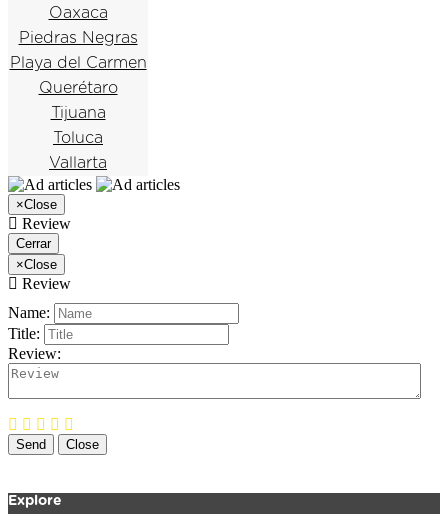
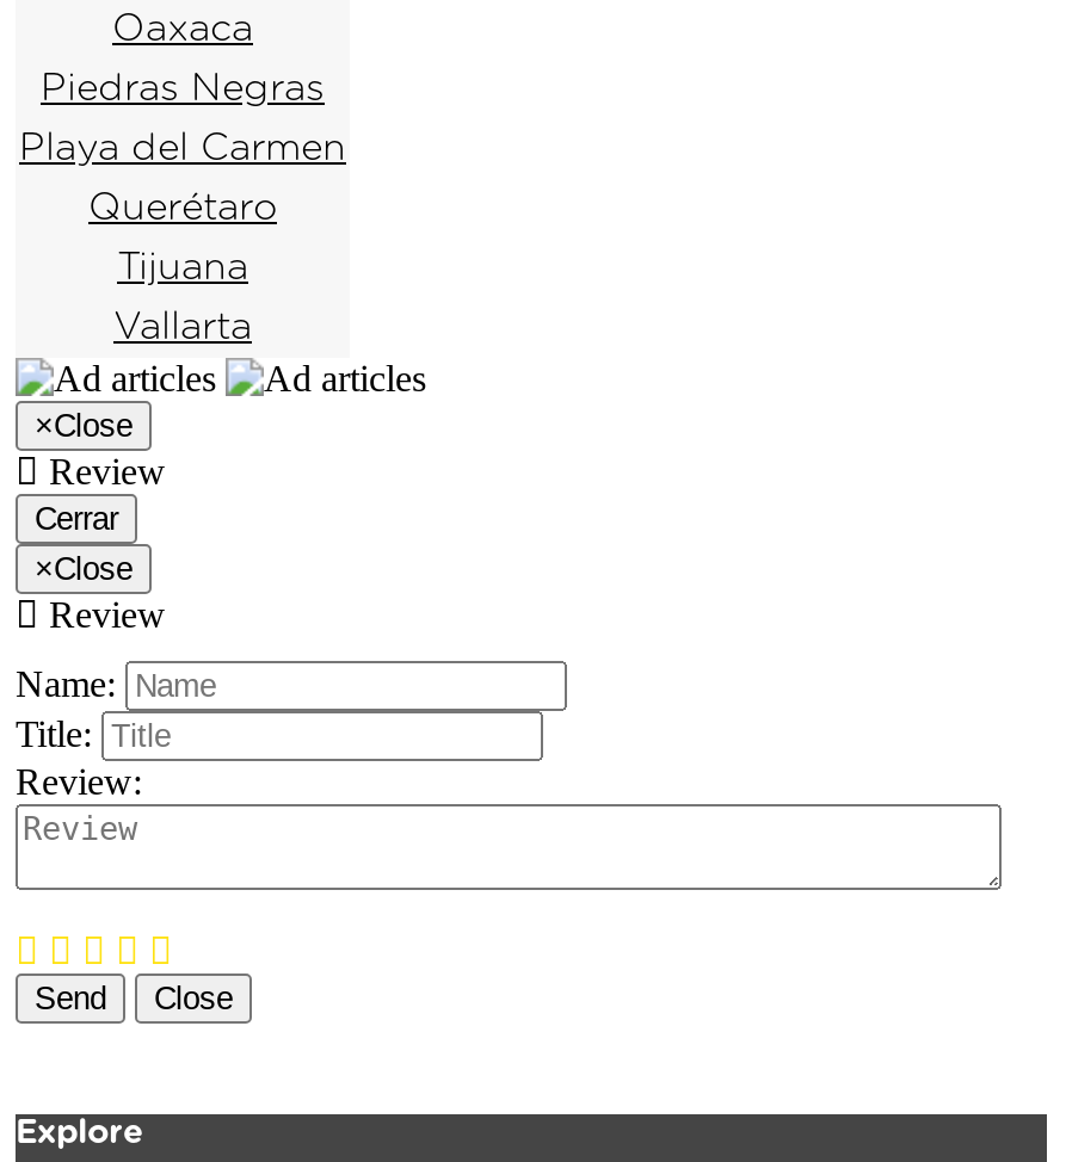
- Toluca
